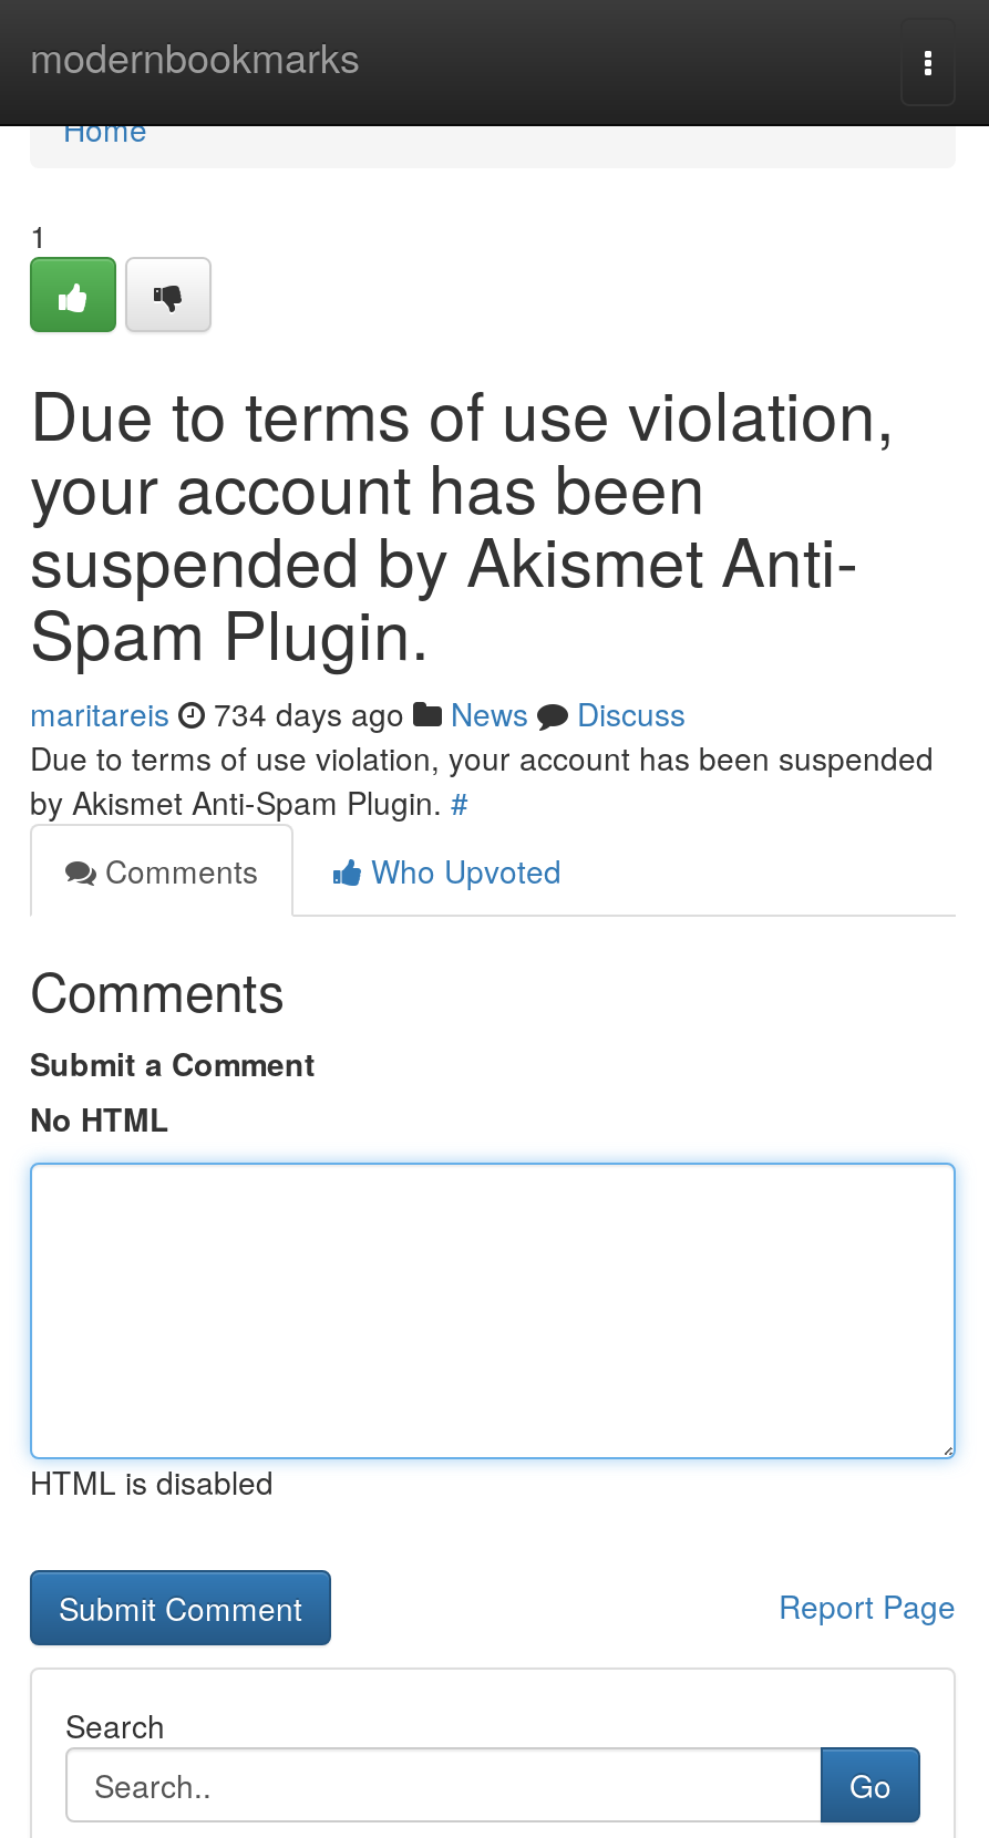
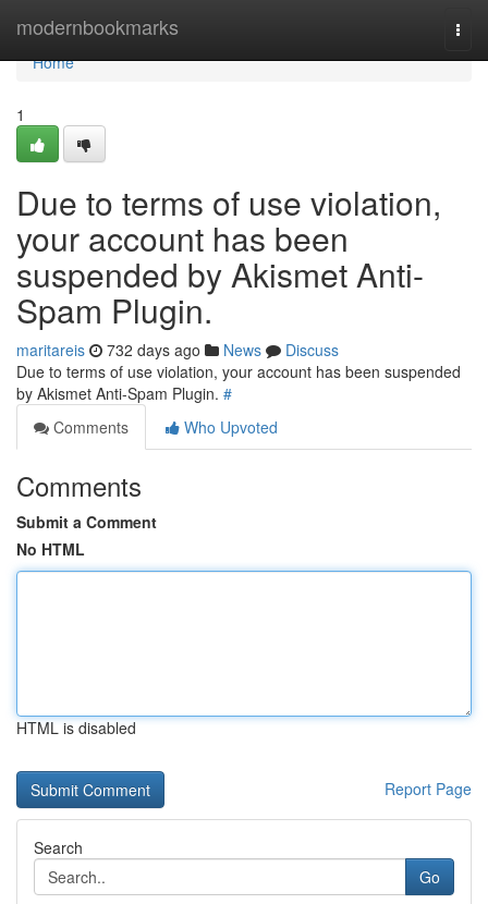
- maritareis 734 days ago News Discuss
+ maritareis 732 days ago News Discuss
